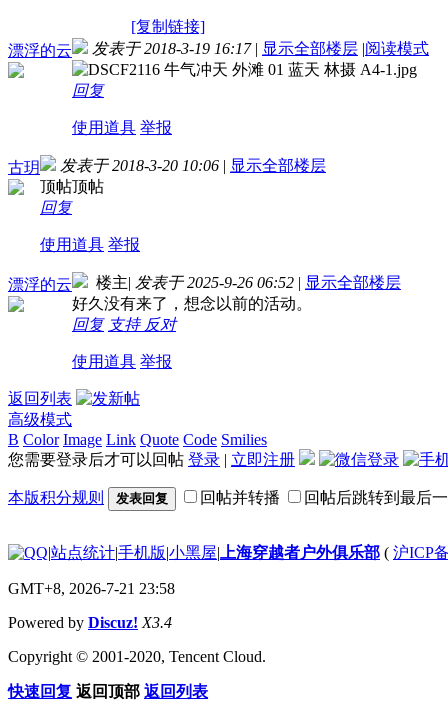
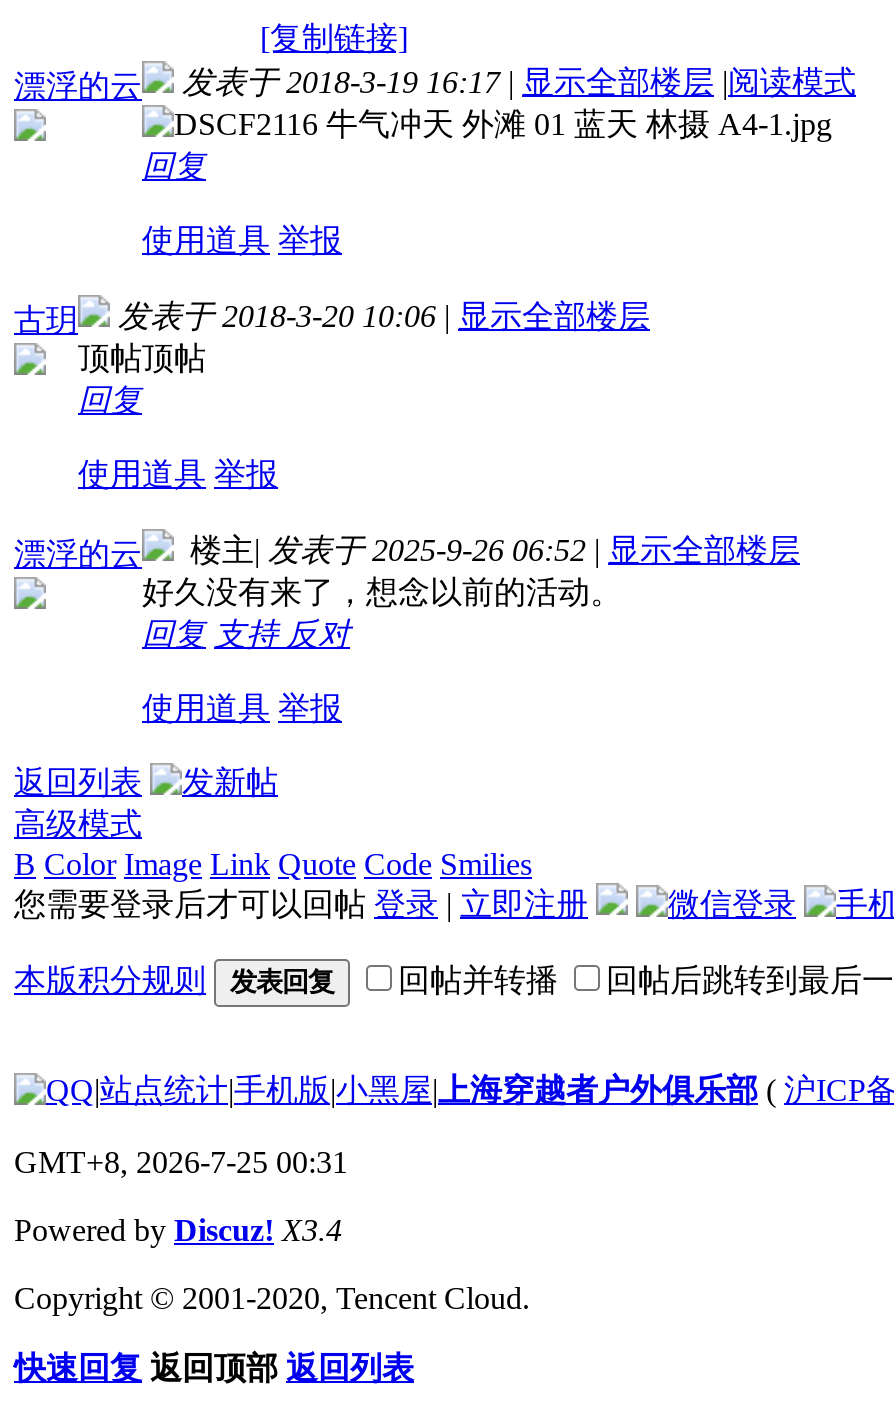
- GMT+8, 2026-7-21 23:58
+ GMT+8, 2026-7-25 00:31
